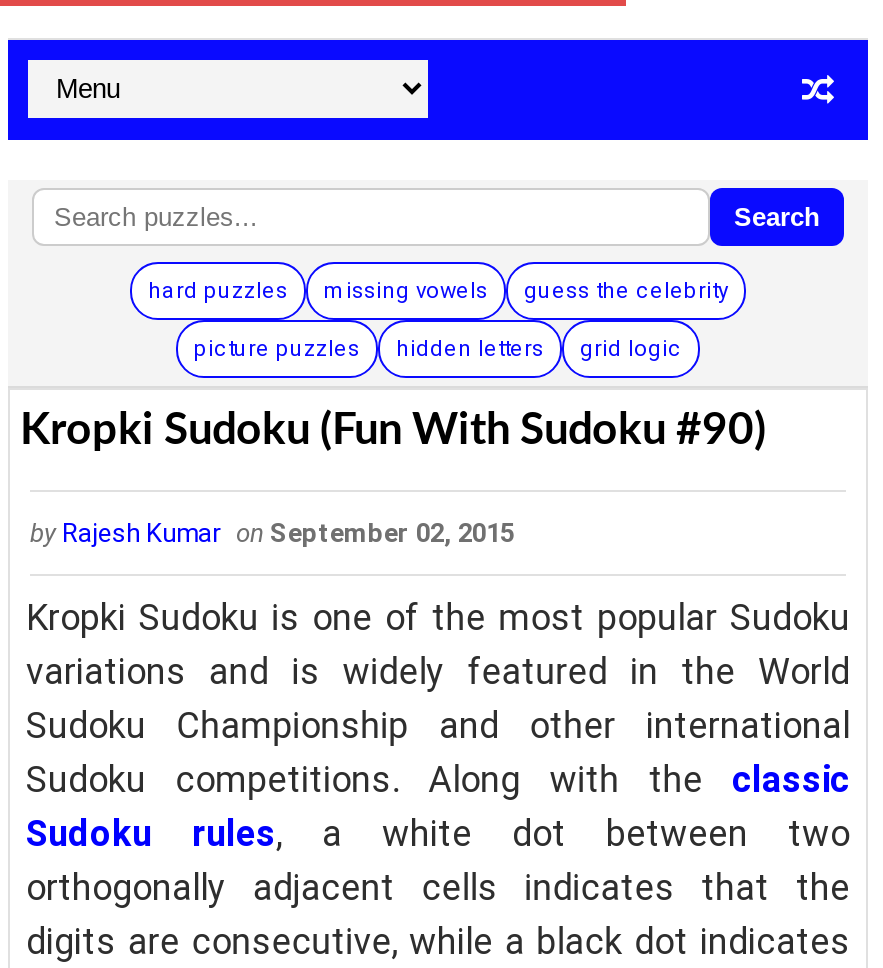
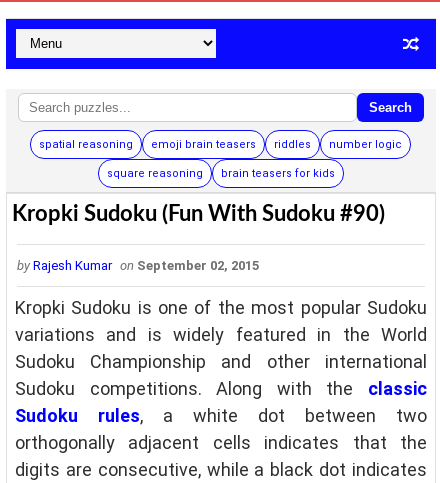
- hard puzzles
- missing vowels
- guess the celebrity
+ spatial reasoning
+ emoji brain teasers
+ riddles
+ number logic

- picture puzzles
- hidden letters
- grid logic
+ square reasoning
+ brain teasers for kids
